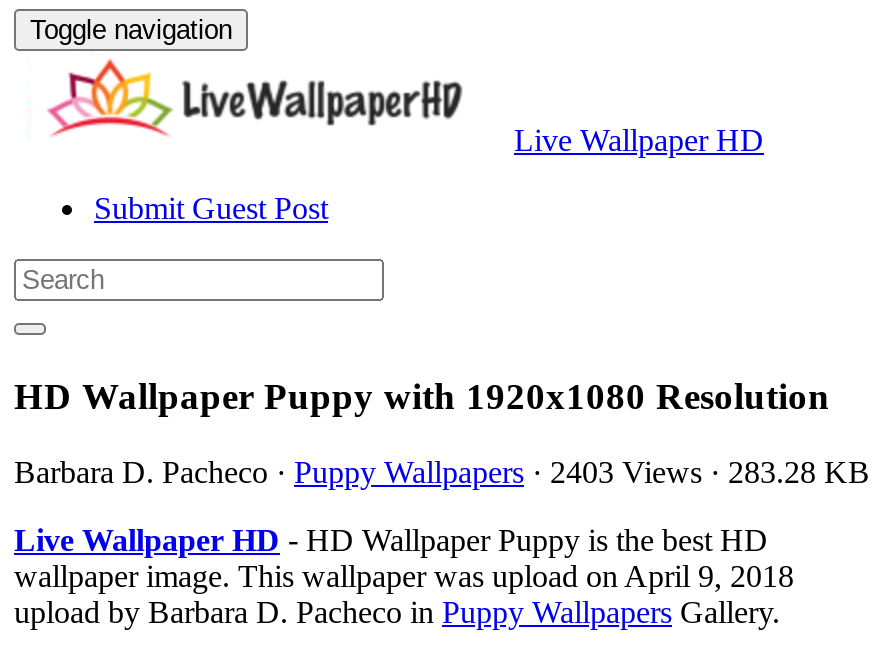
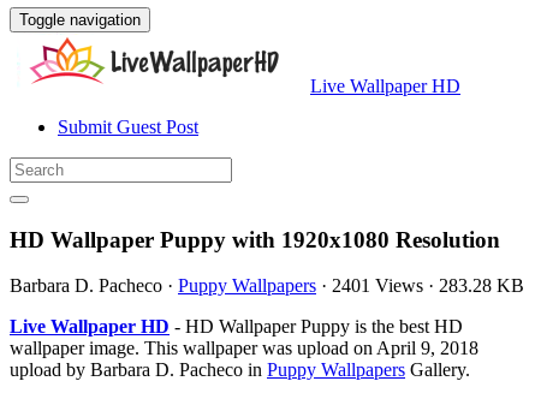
- Barbara D. Pacheco · Puppy Wallpapers · 2403 Views · 283.28 KB
+ Barbara D. Pacheco · Puppy Wallpapers · 2401 Views · 283.28 KB
